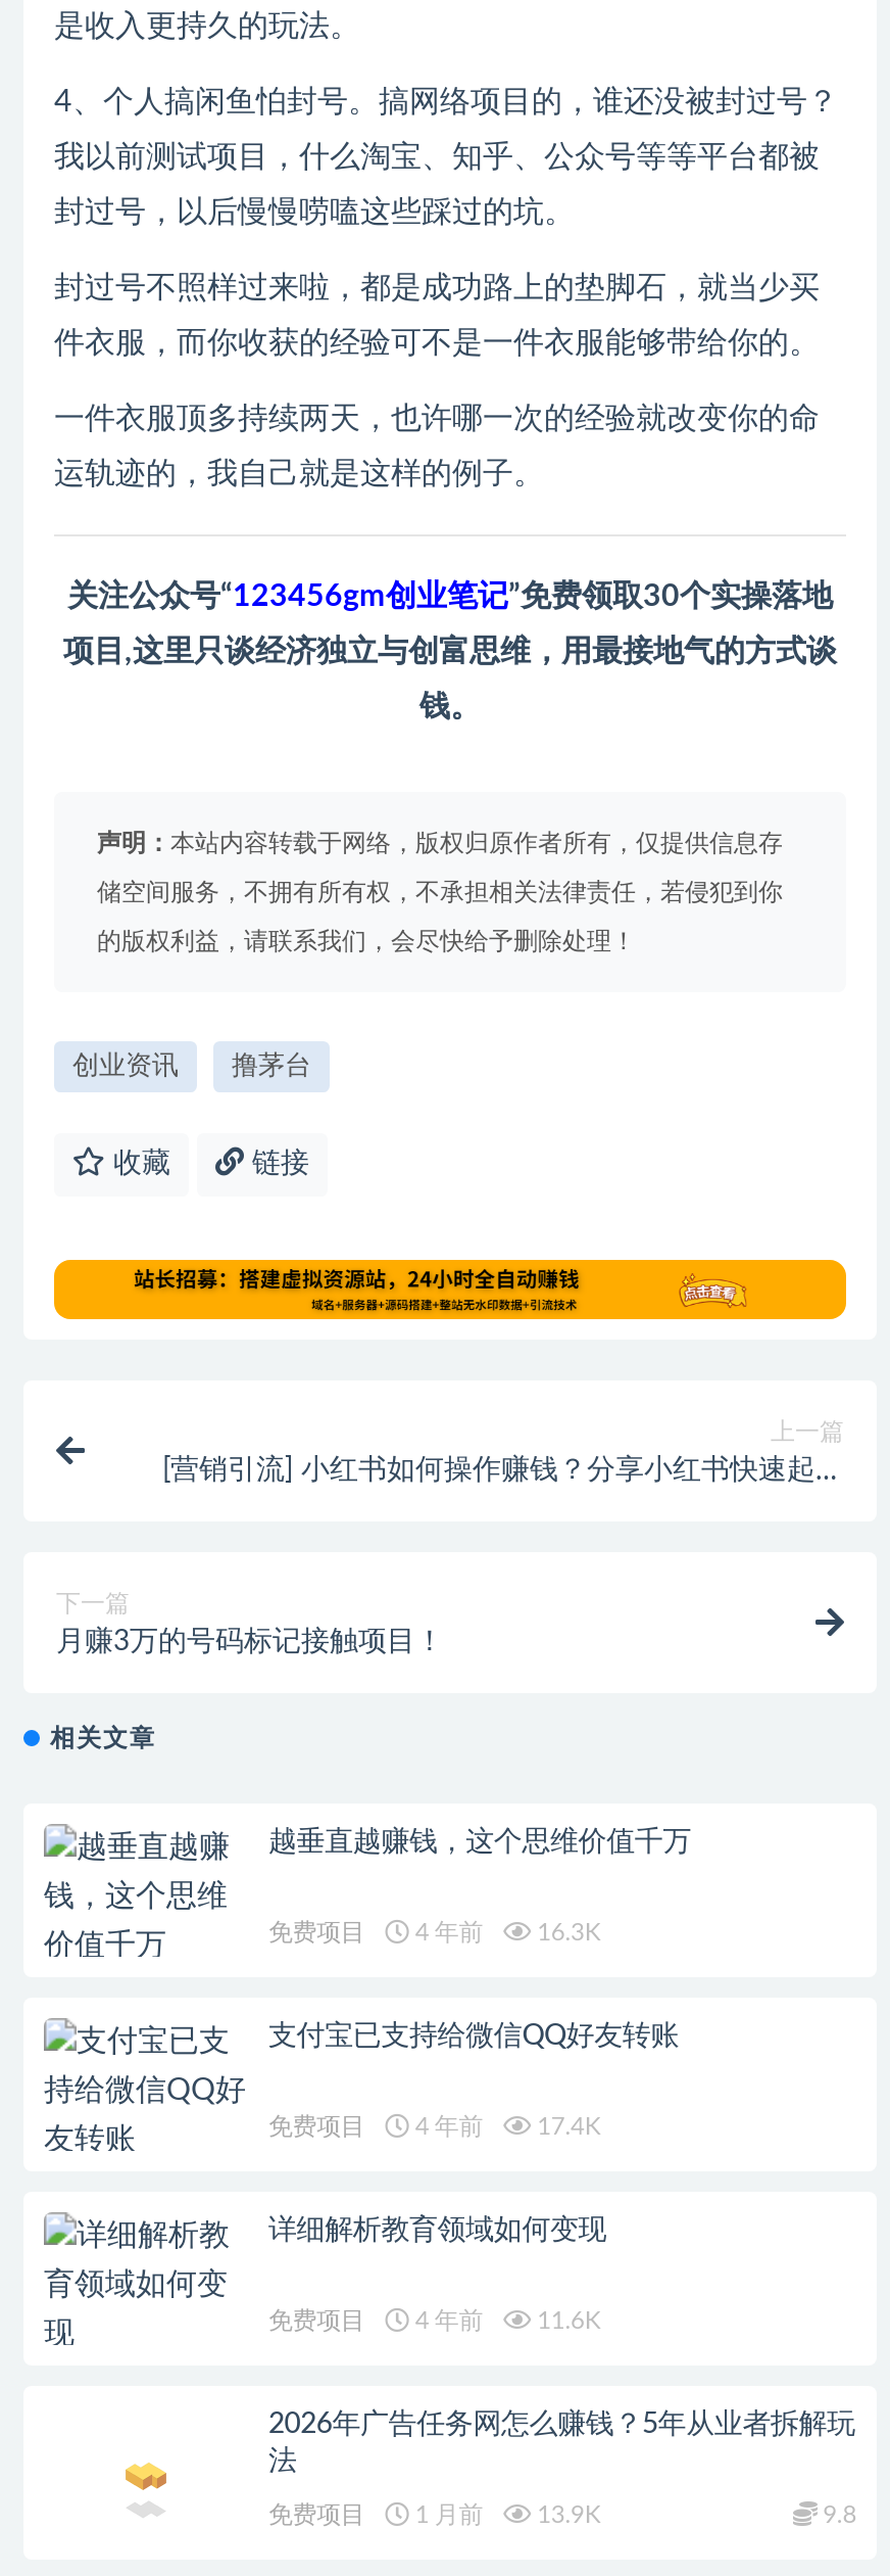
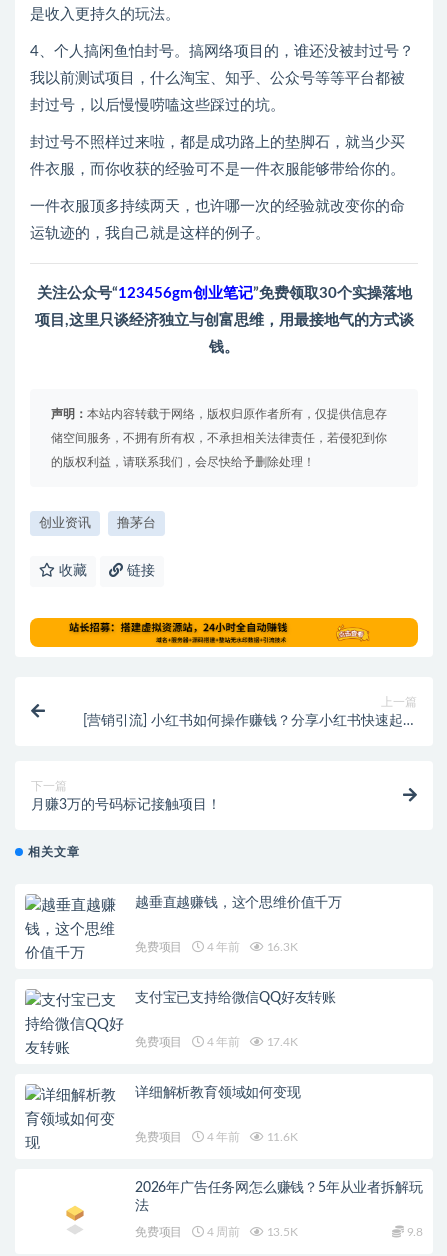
- 1 月前
- 13.9K
+ 4 周前
+ 13.5K
